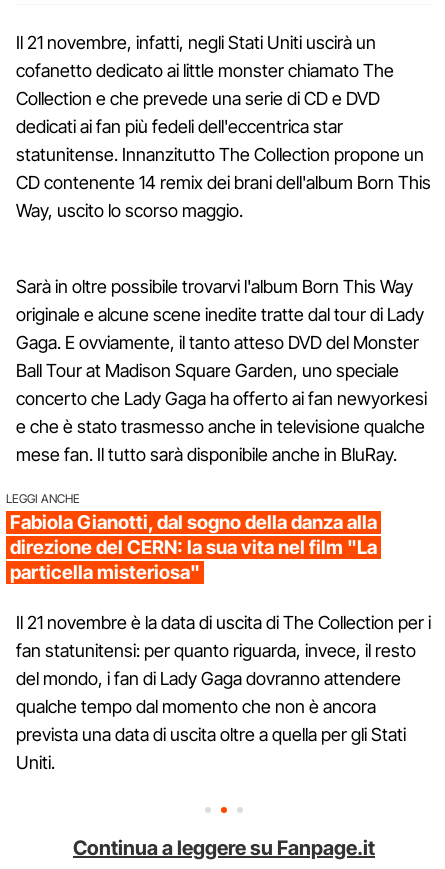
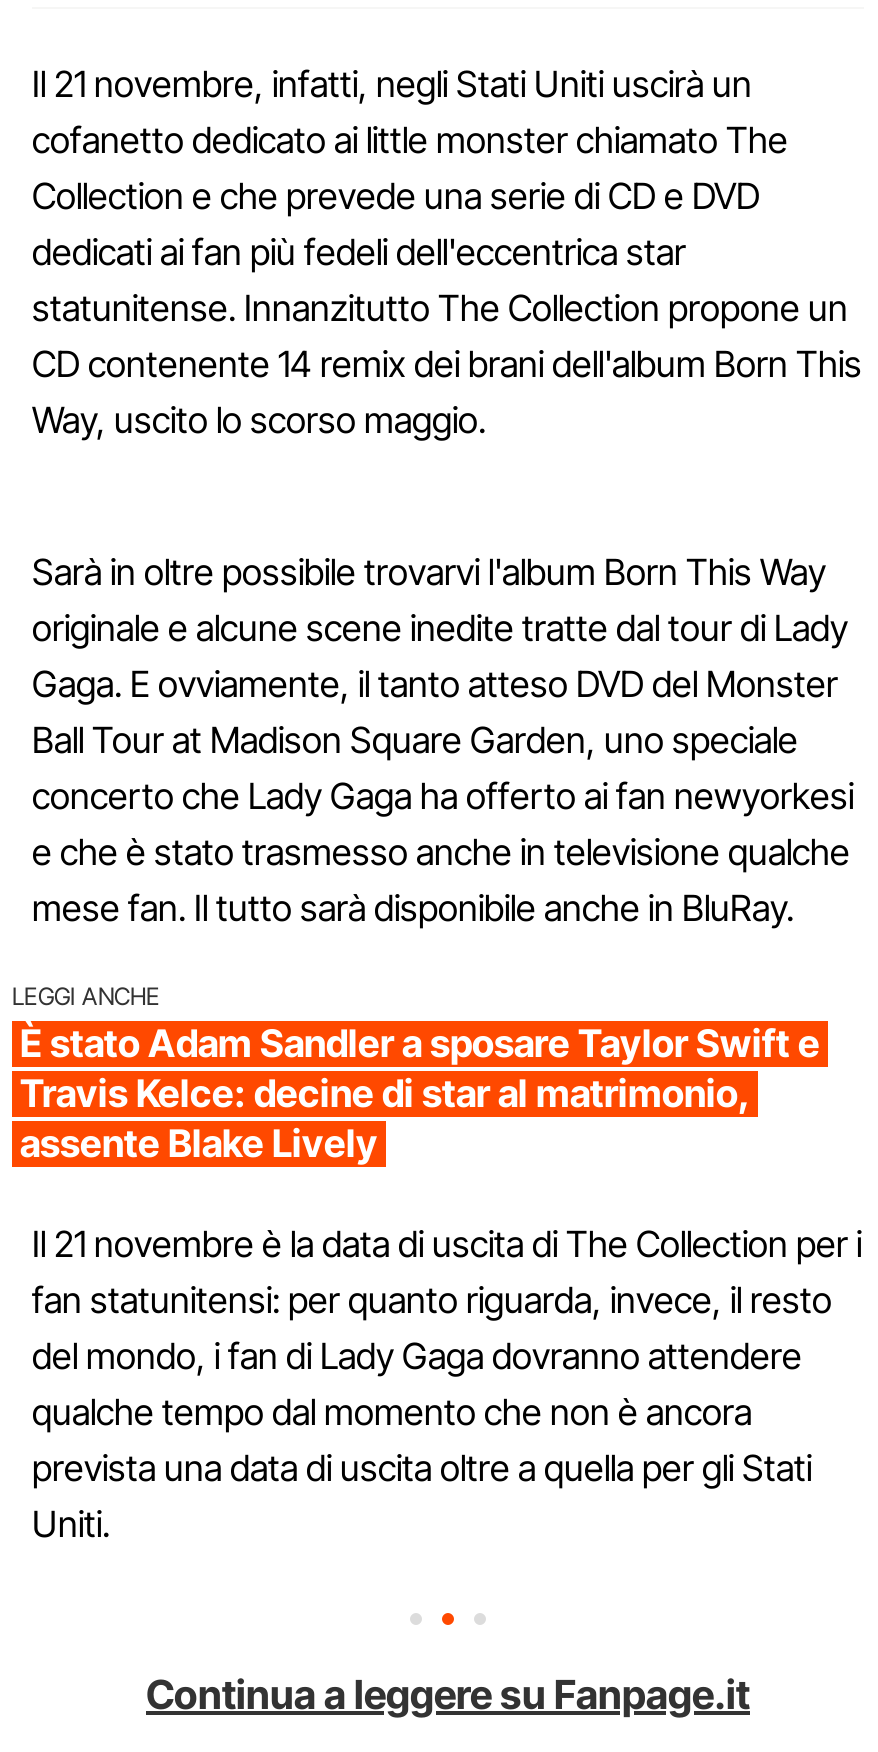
- Fabiola Gianotti, dal sogno della danza alla
- direzione del CERN: la sua vita nel film "La
- particella misteriosa"
+ È stato Adam Sandler a sposare Taylor Swift e
+ Travis Kelce: decine di star al matrimonio,
+ assente Blake Lively
